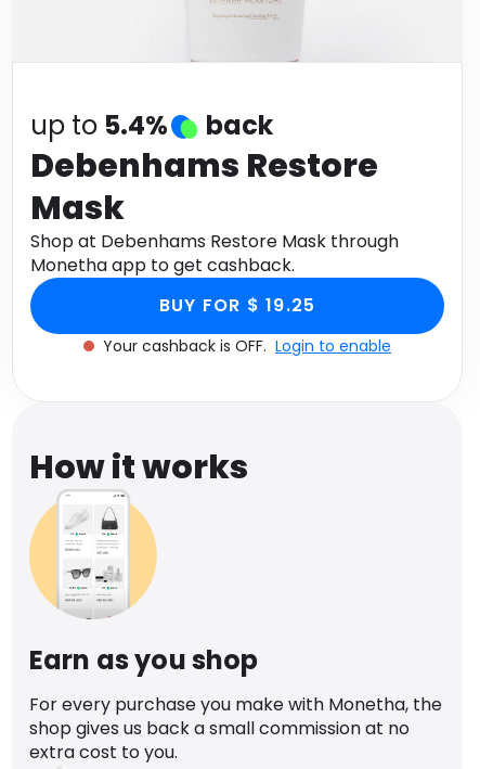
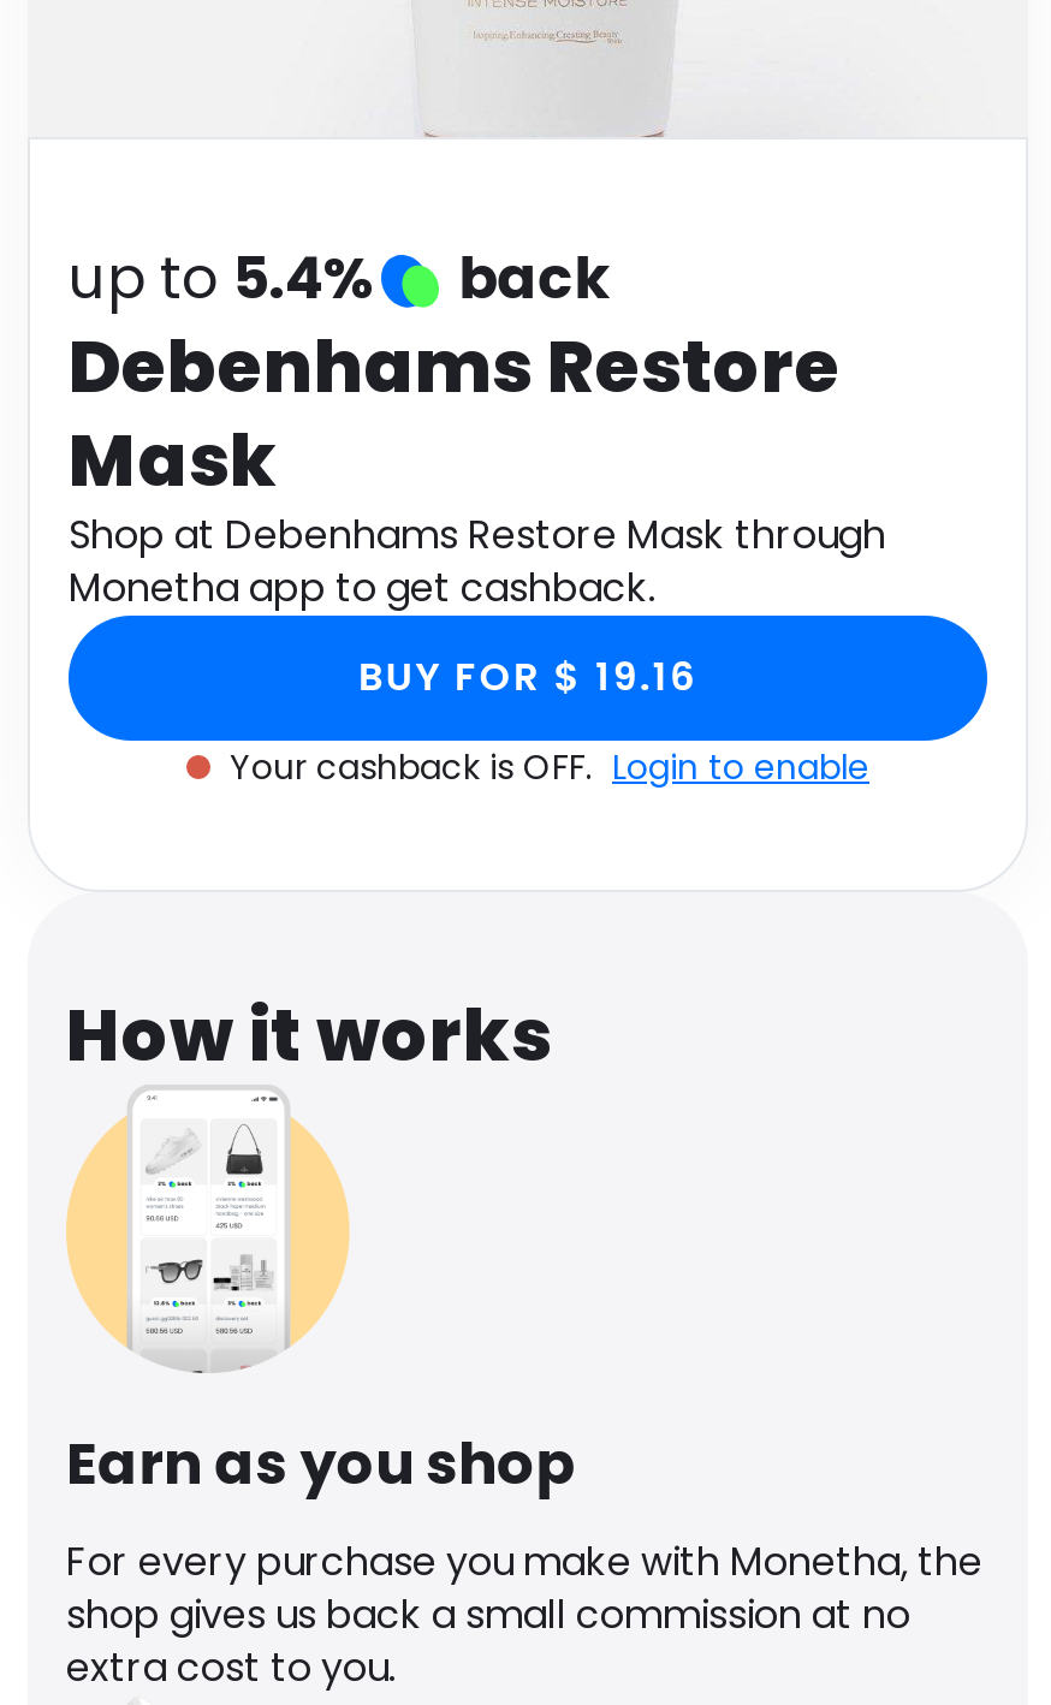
- BUY FOR $ 19.25
+ BUY FOR $ 19.16
